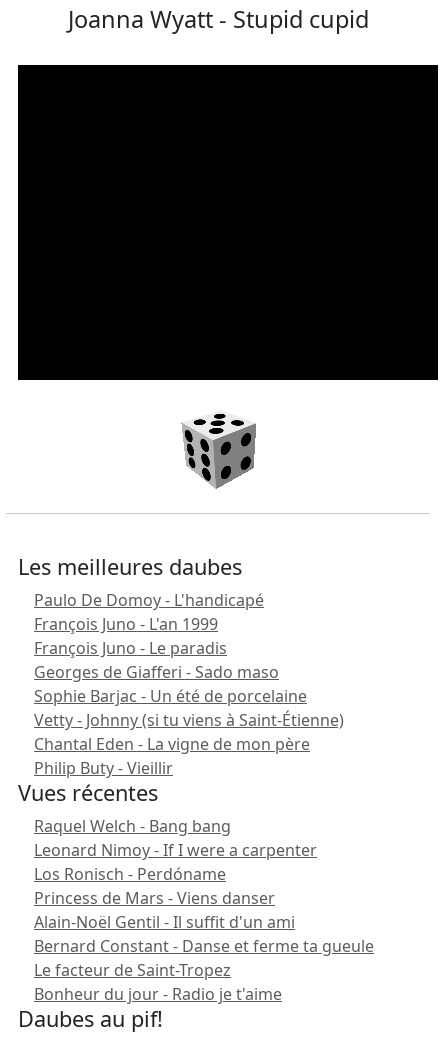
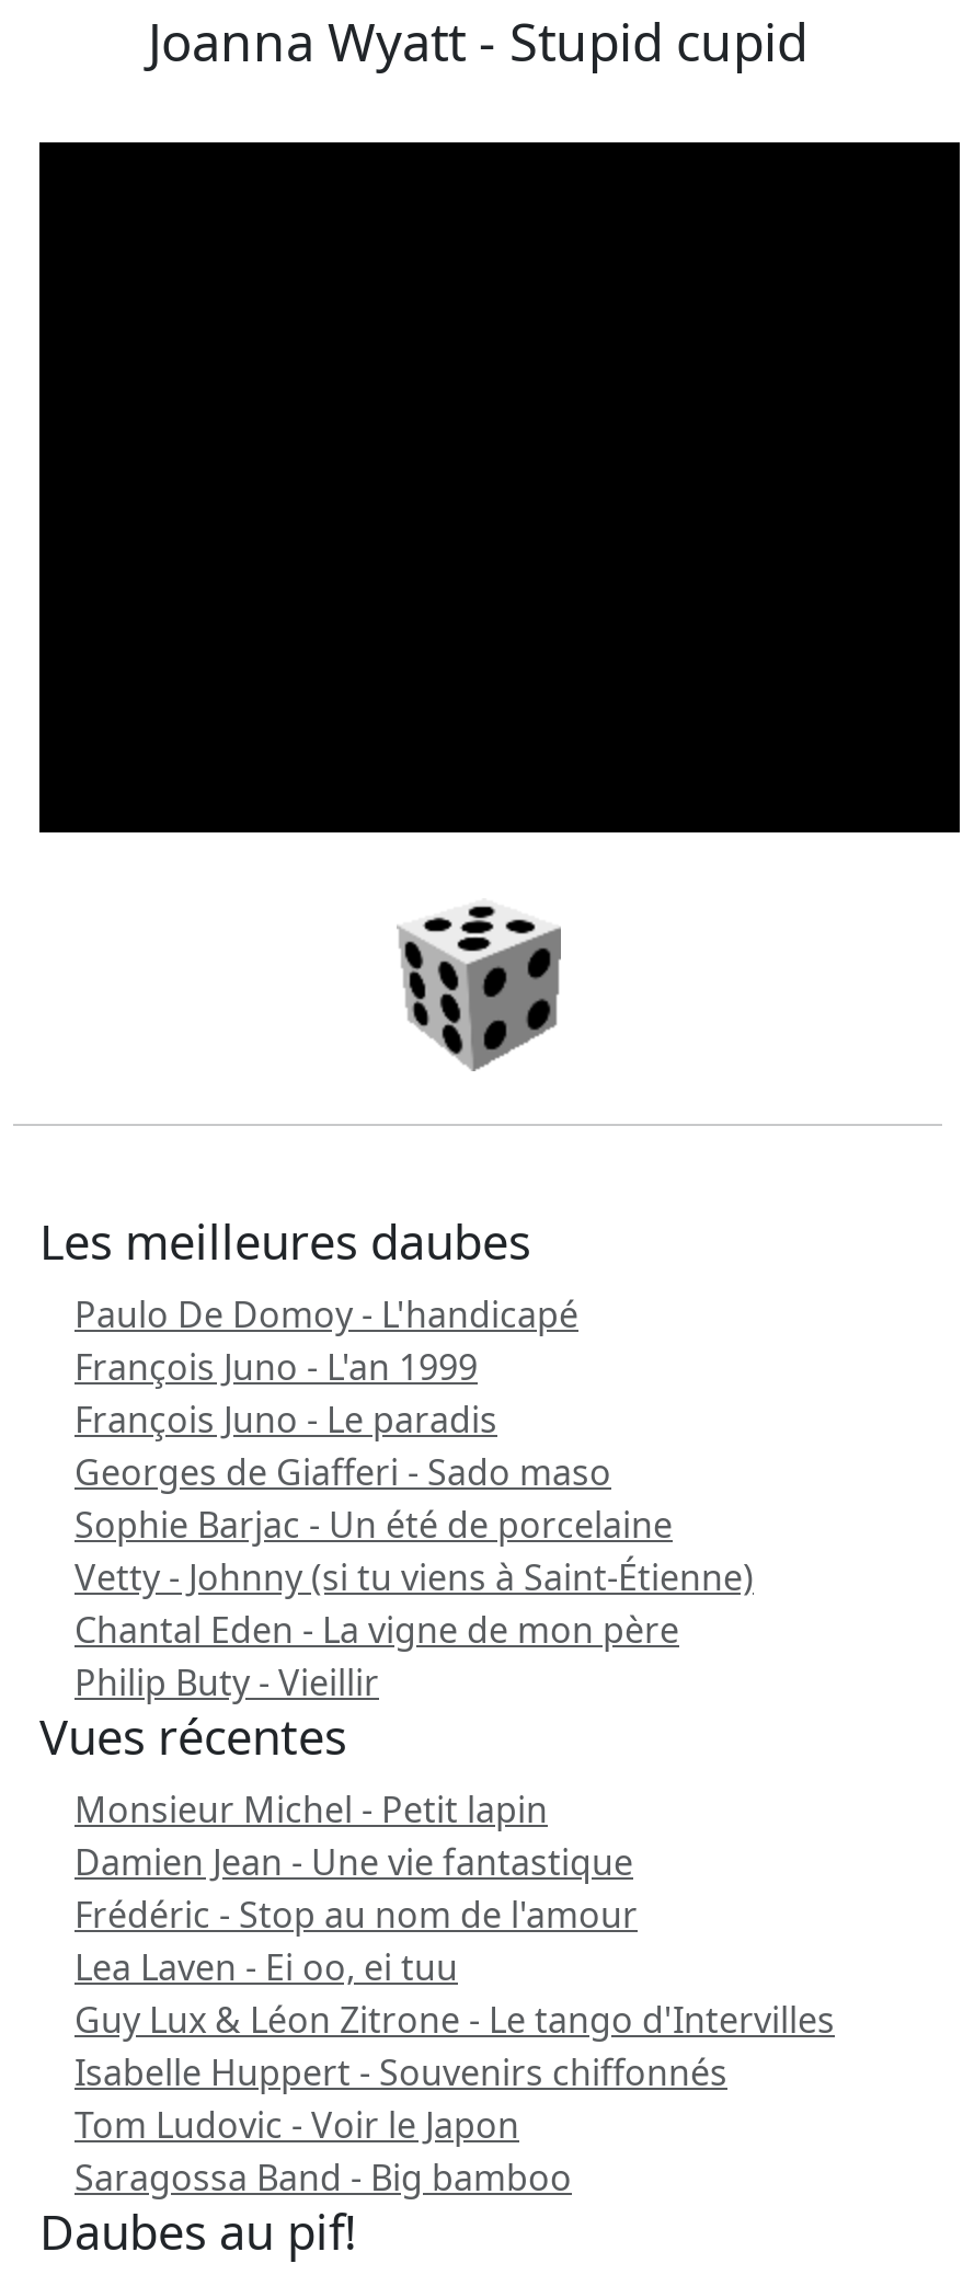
- Raquel Welch - Bang bang
- Leonard Nimoy - If I were a carpenter
- Los Ronisch - Perdóname
- Princess de Mars - Viens danser
- Alain-Noël Gentil - Il suffit d'un ami
- Bernard Constant - Danse et ferme ta gueule
- Le facteur de Saint-Tropez
- Bonheur du jour - Radio je t'aime
+ Monsieur Michel - Petit lapin
+ Damien Jean - Une vie fantastique
+ Frédéric - Stop au nom de l'amour
+ Lea Laven - Ei oo, ei tuu
+ Guy Lux & Léon Zitrone - Le tango d'Intervilles
+ Isabelle Huppert - Souvenirs chiffonnés
+ Tom Ludovic - Voir le Japon
+ Saragossa Band - Big bamboo
